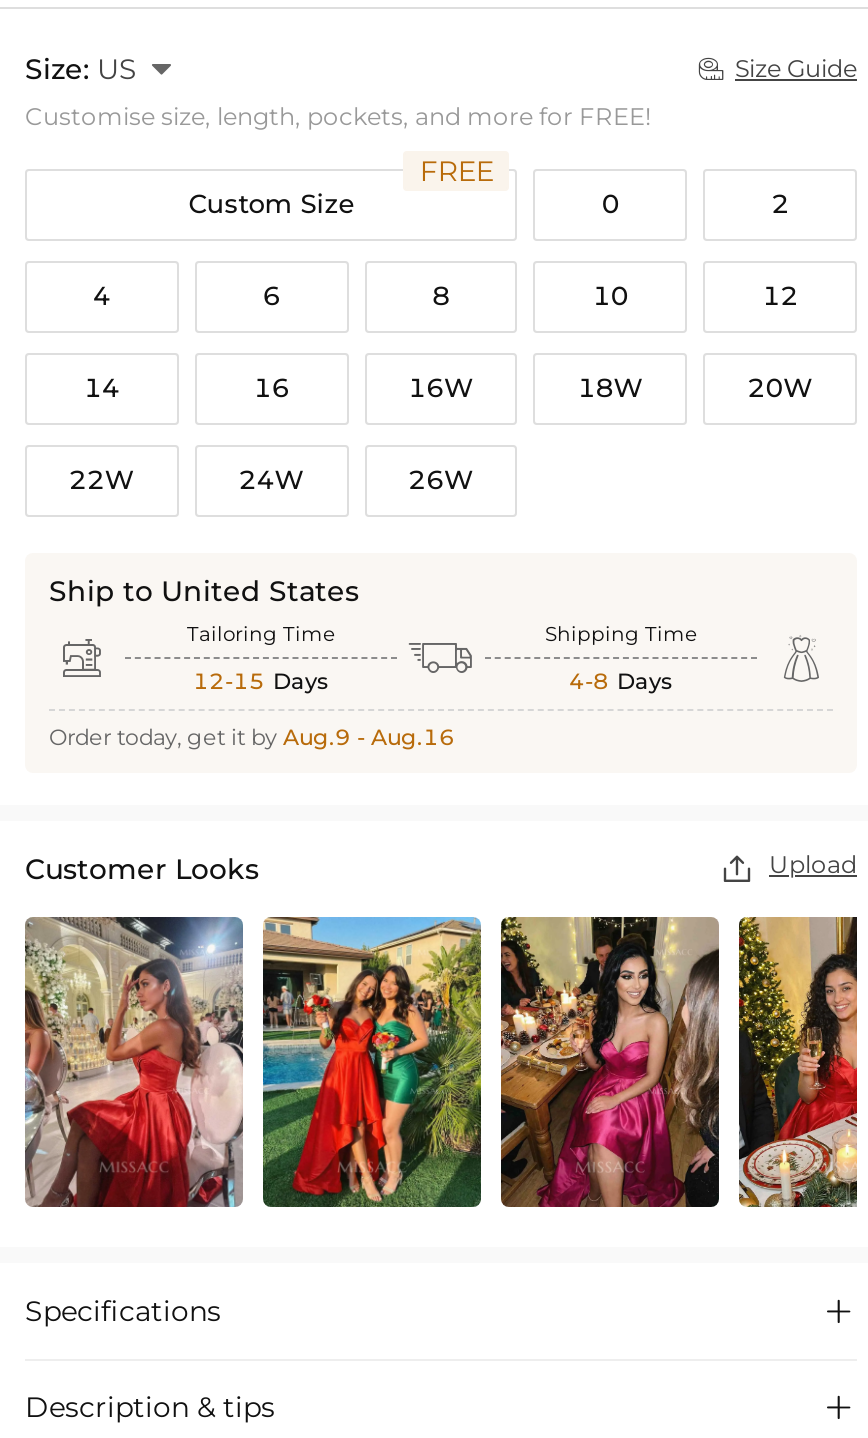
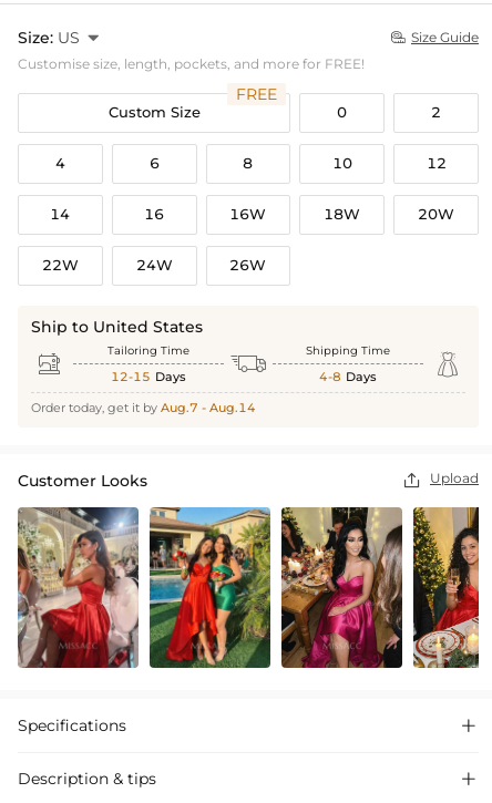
- Order today, get it by Aug.9 - Aug.16
+ Order today, get it by Aug.7 - Aug.14
